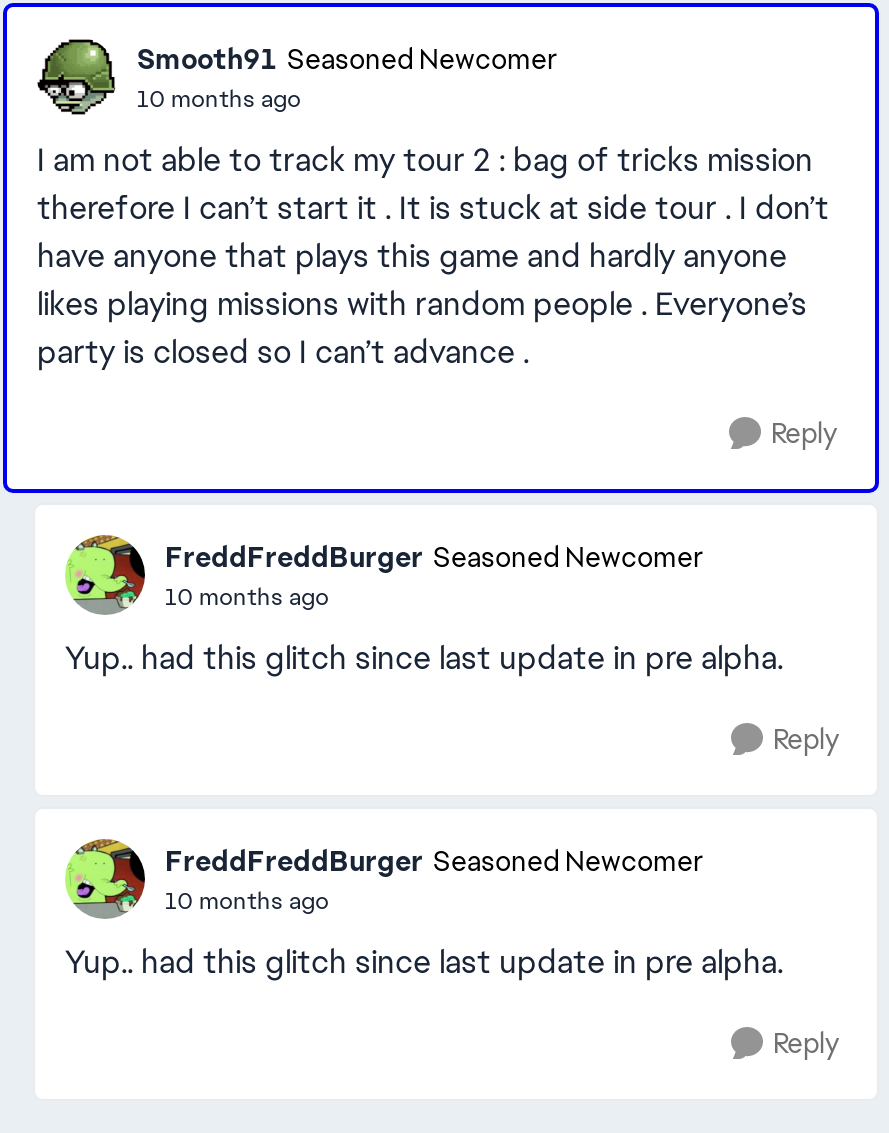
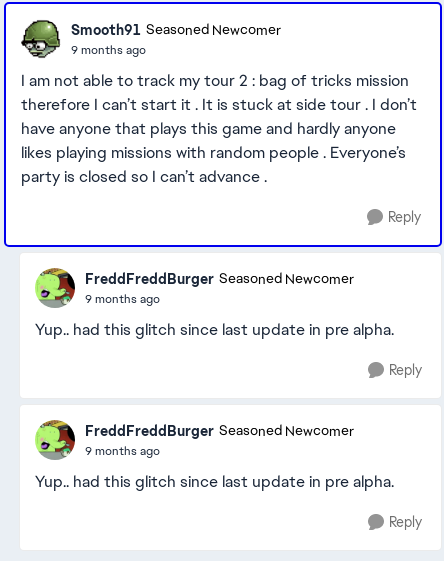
- 10 months ago
+ 9 months ago

- 10 months ago
+ 9 months ago

- 10 months ago
+ 9 months ago
